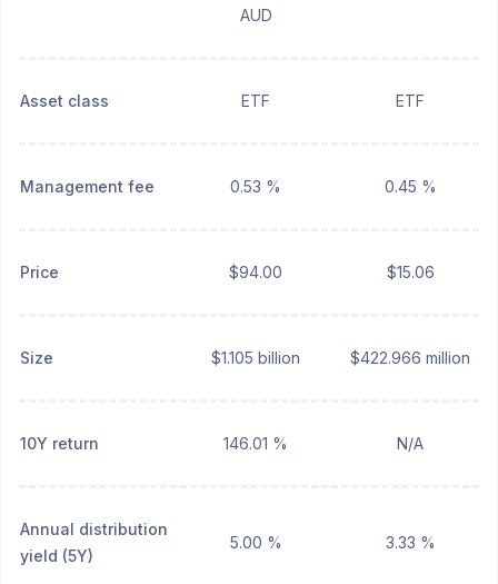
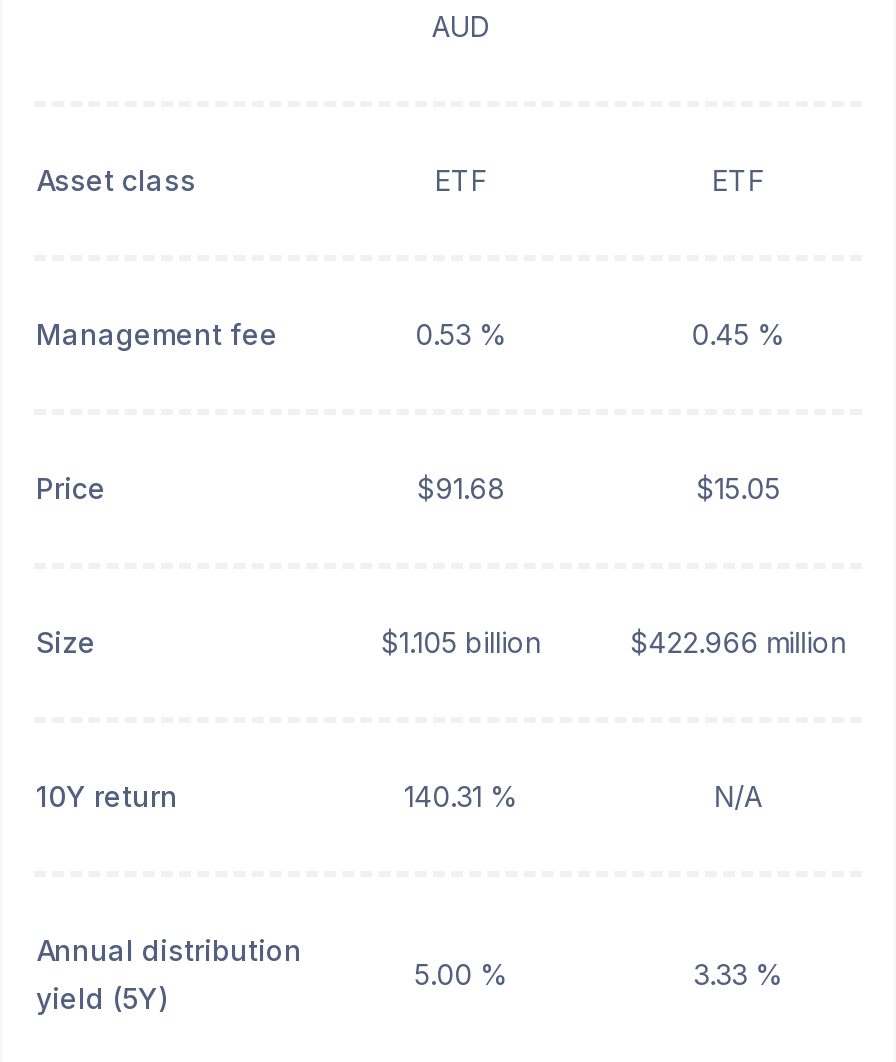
- $94.00
+ $91.68

- $15.06
+ $15.05

- 146.01 %
+ 140.31 %
